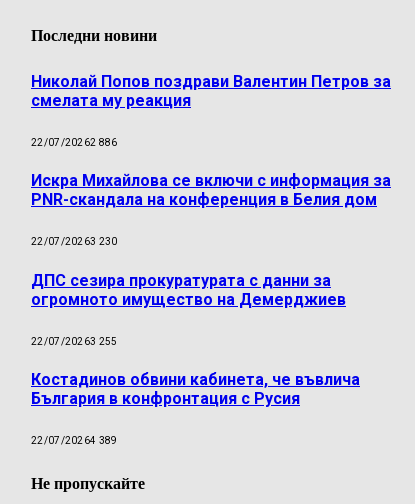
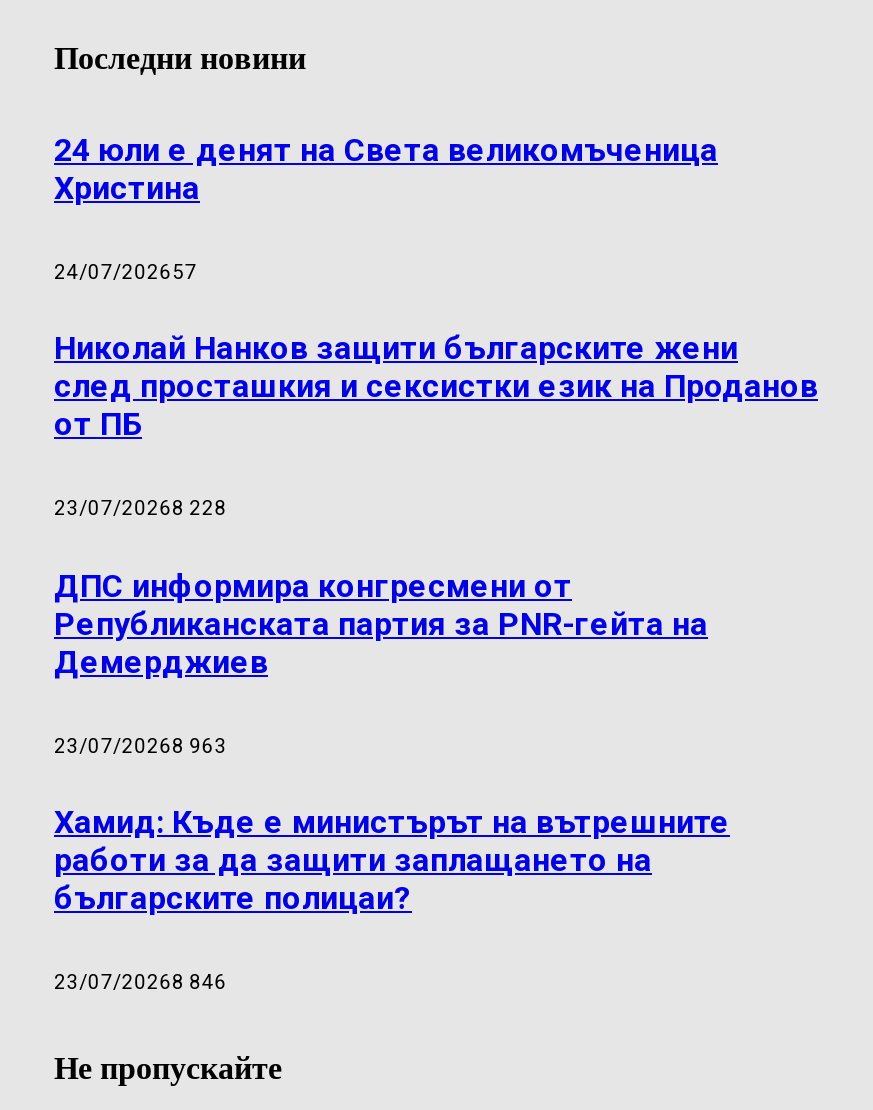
- Николай Попов поздрави Валентин Петров за
- смелата му реакция
+ 24 юли е денят на Света великомъченица
+ Христина

- 22/07/2026 2 886
+ 24/07/2026 57

- Искра Михайлова се включи с информация за
- PNR-скандала на конференция в Белия дом
+ Николай Нанков защити българските жени
+ след просташкия и сексистки език на Проданов
+ от ПБ

- 22/07/20263 230
+ 23/07/20268 228

- ДПС сезира прокуратурата с данни за
- огромното имущество на Демерджиев
+ ДПС информира конгресмени от
+ Републиканската партия за PNR-гейта на
+ Демерджиев

- 22/07/20263 255
+ 23/07/20268 963

- Костадинов обвини кабинета, че въвлича
- България в конфронтация с Русия
+ Хамид: Къде е министърът на вътрешните
+ работи за да защити заплащането на
+ българските полицаи?

- 22/07/20264 389
+ 23/07/20268 846
